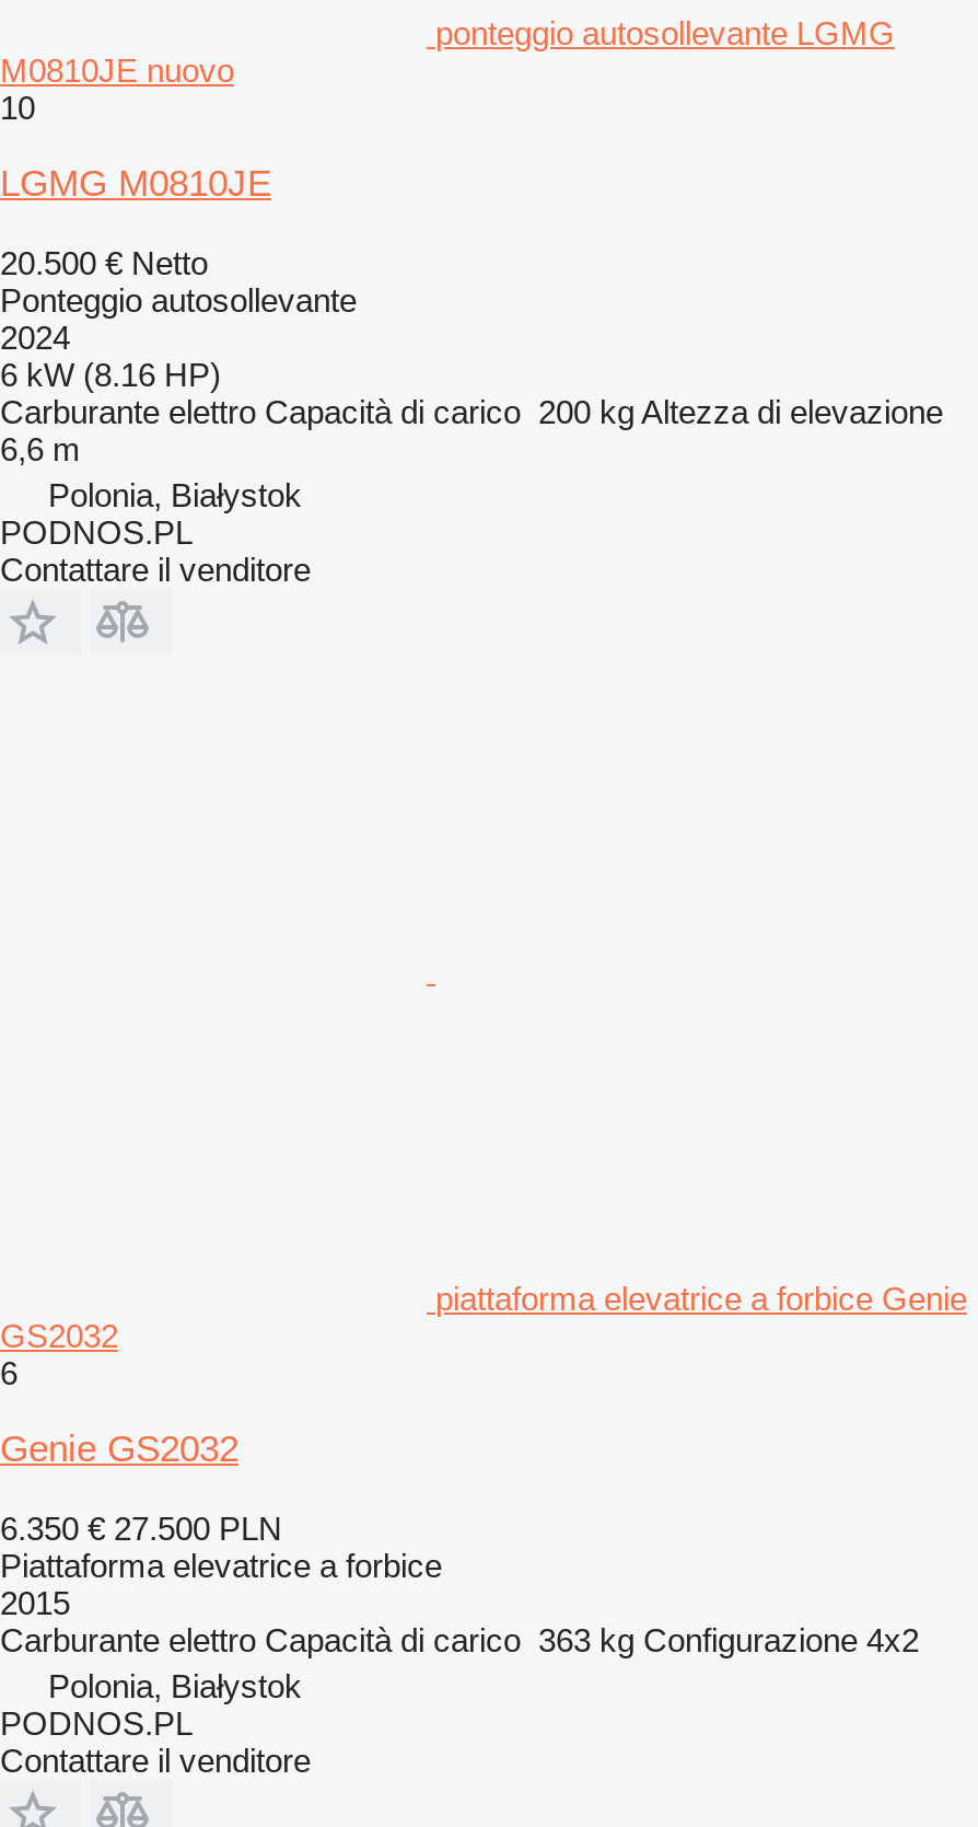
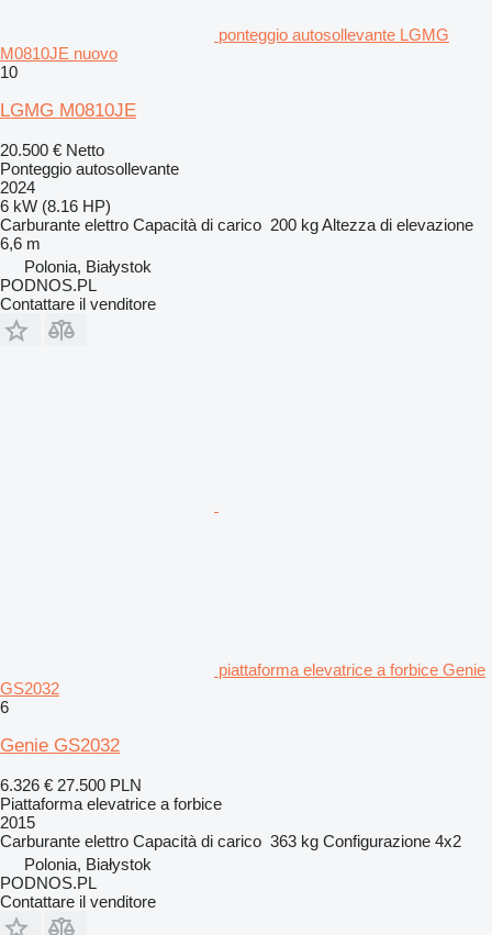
- 6.350 € 27.500 PLN
+ 6.326 € 27.500 PLN
